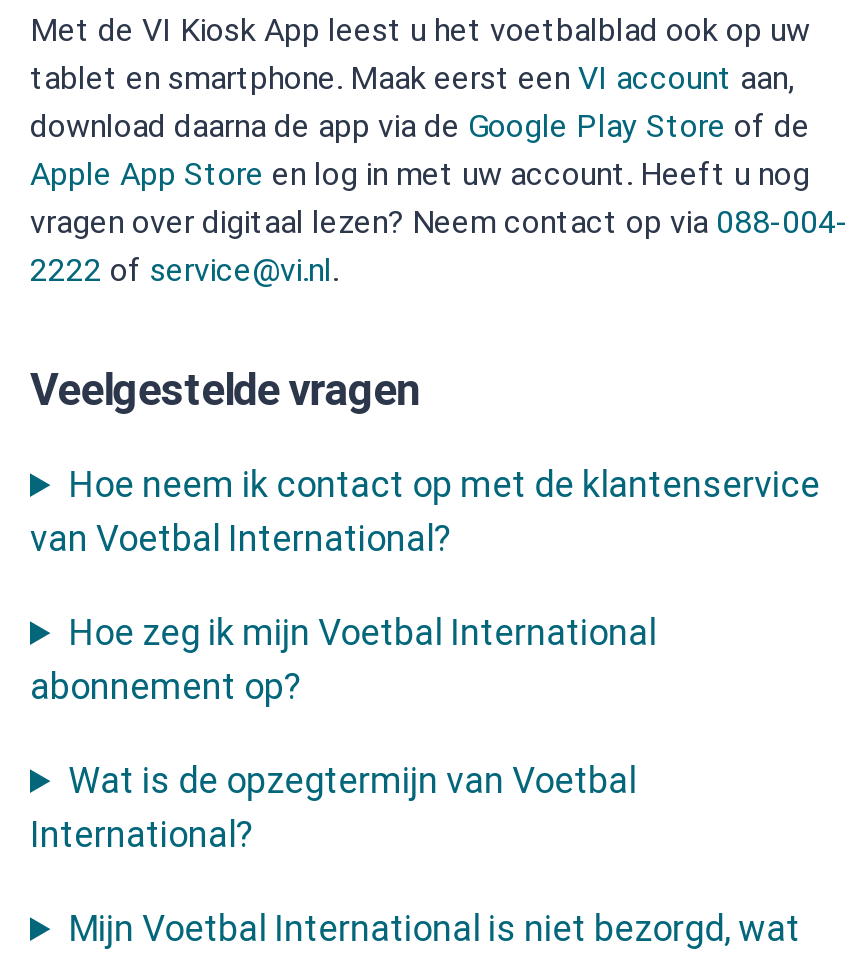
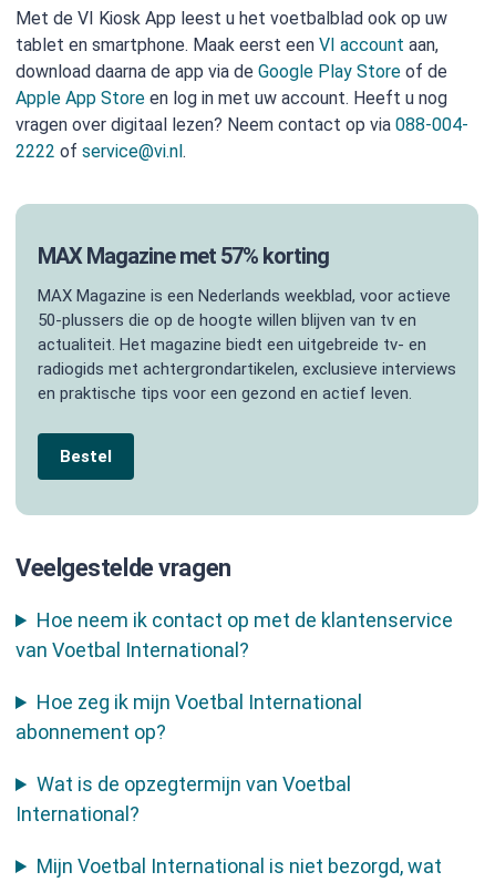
+ [image]
+ MAX Magazine met 57% korting
+ MAX Magazine is een Nederlands weekblad, voor actieve
+ 50-plussers die op de hoogte willen blijven van tv en
+ actualiteit. Het magazine biedt een uitgebreide tv- en
+ radiogids met achtergrondartikelen, exclusieve interviews
+ en praktische tips voor een gezond en actief leven.
+ Bestel
